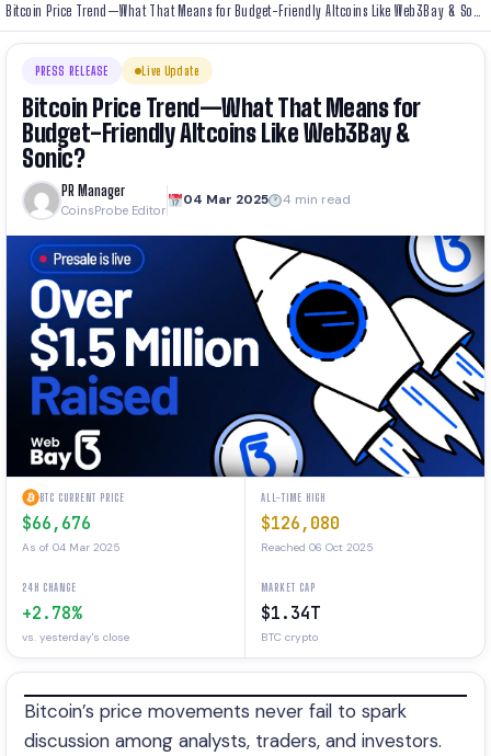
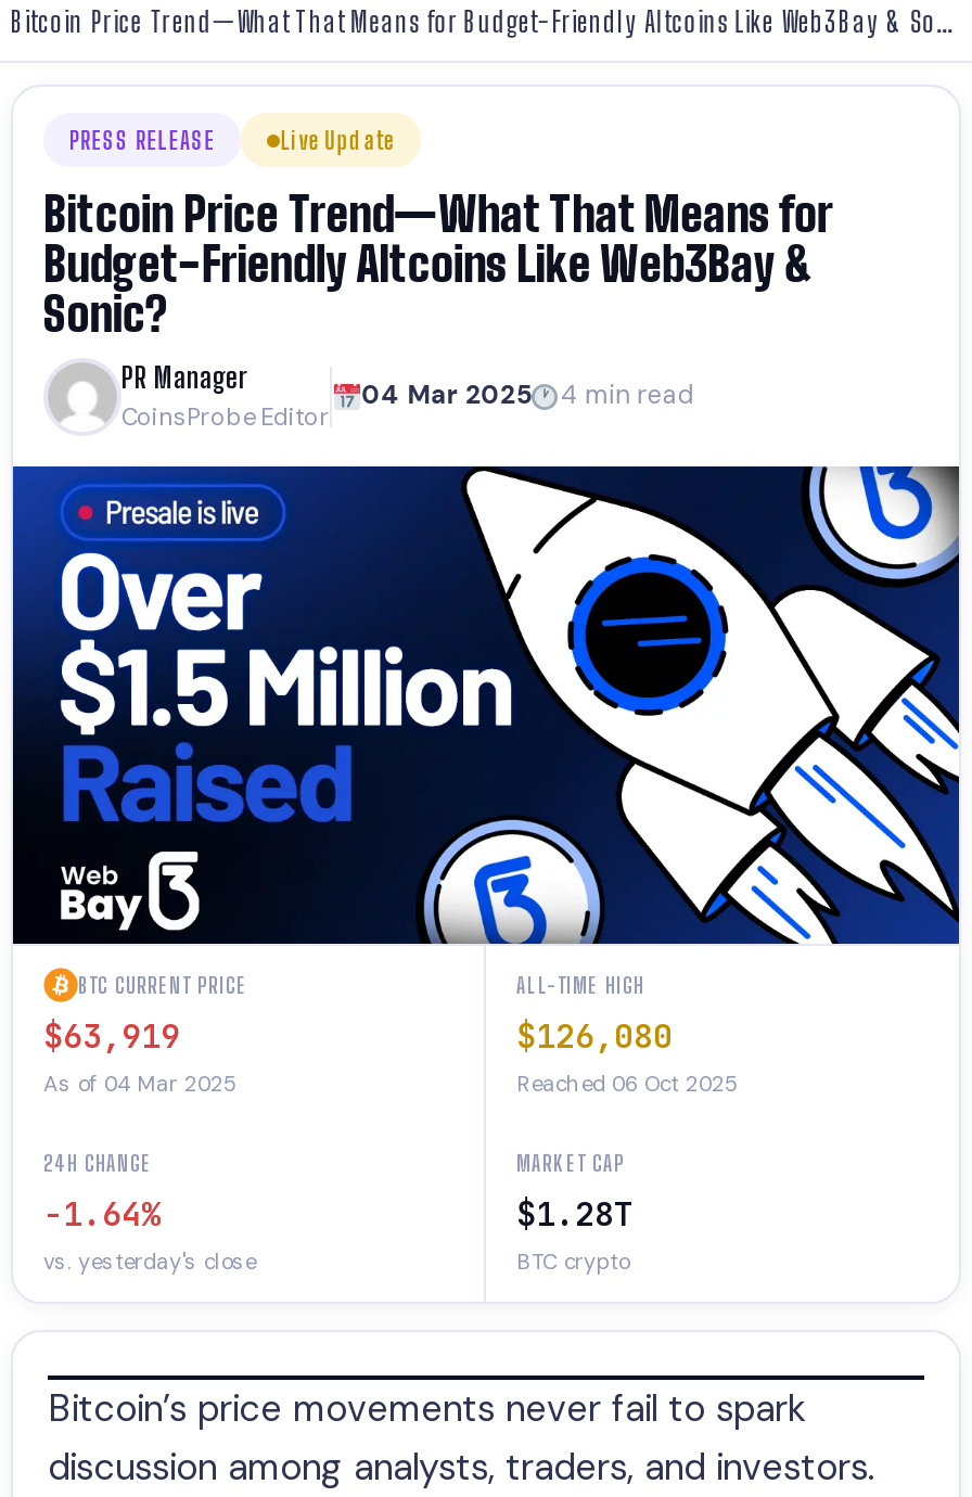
- $66,676
+ $63,919

- +2.78%
+ -1.64%

- $1.34T
+ $1.28T
